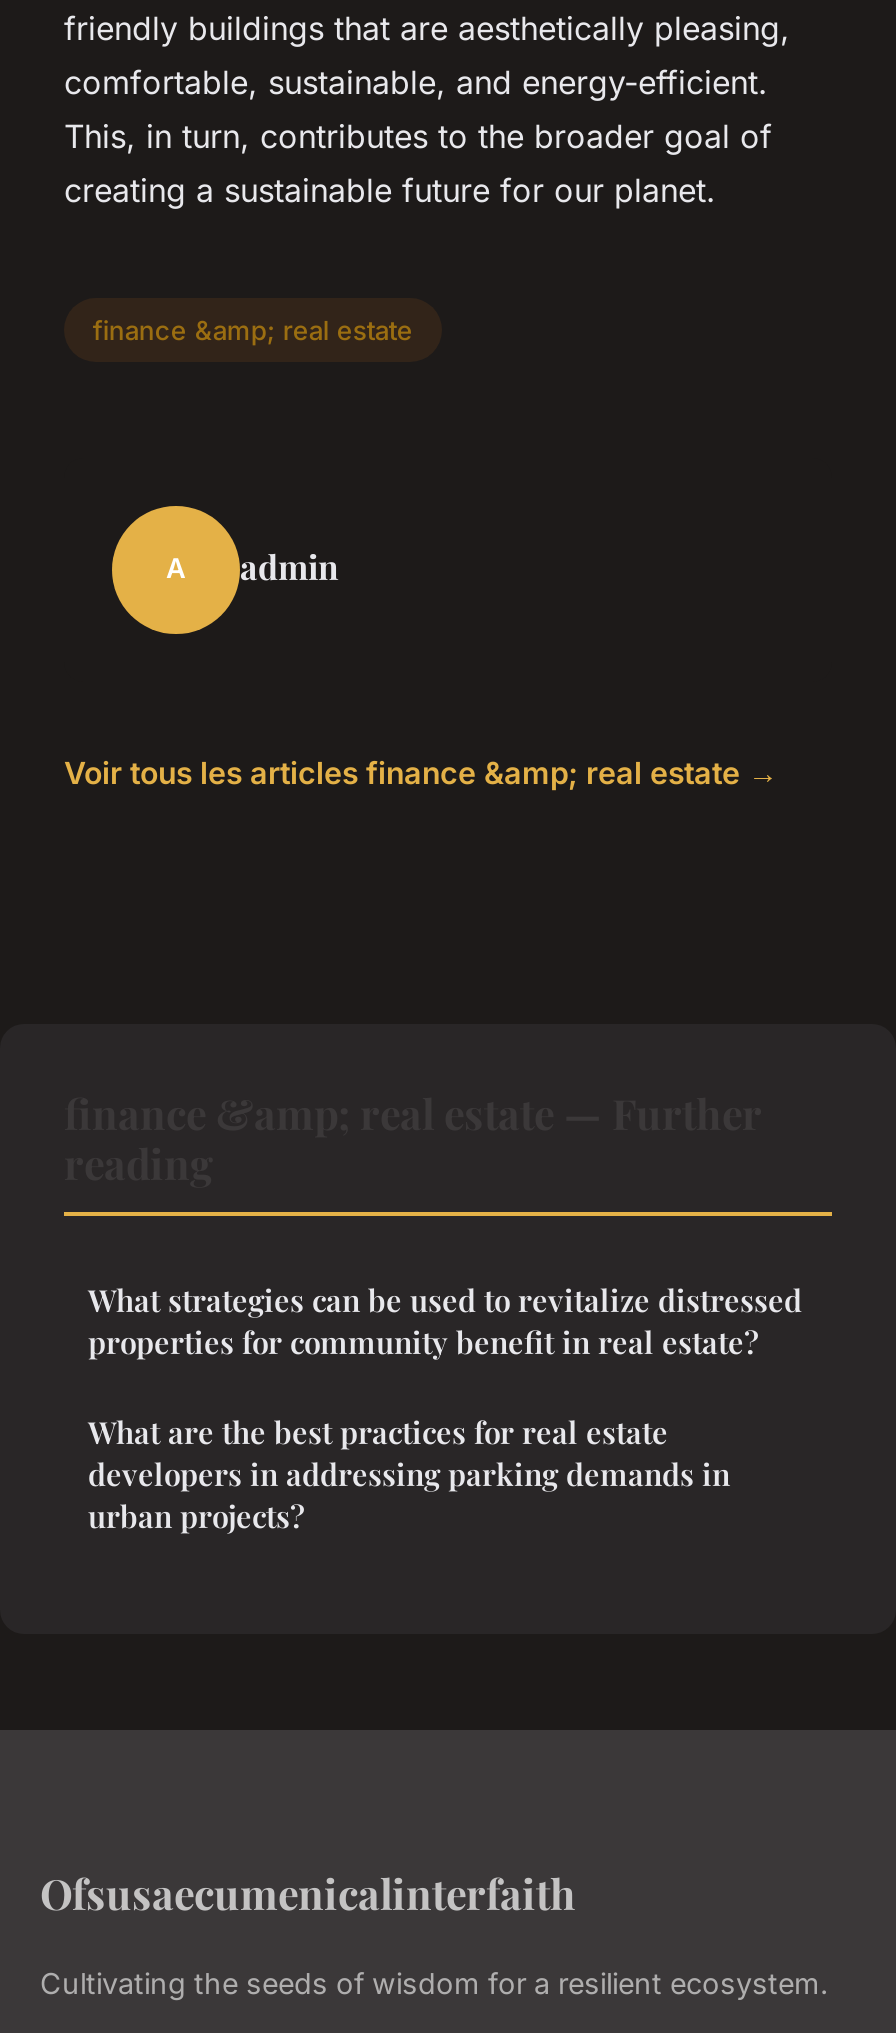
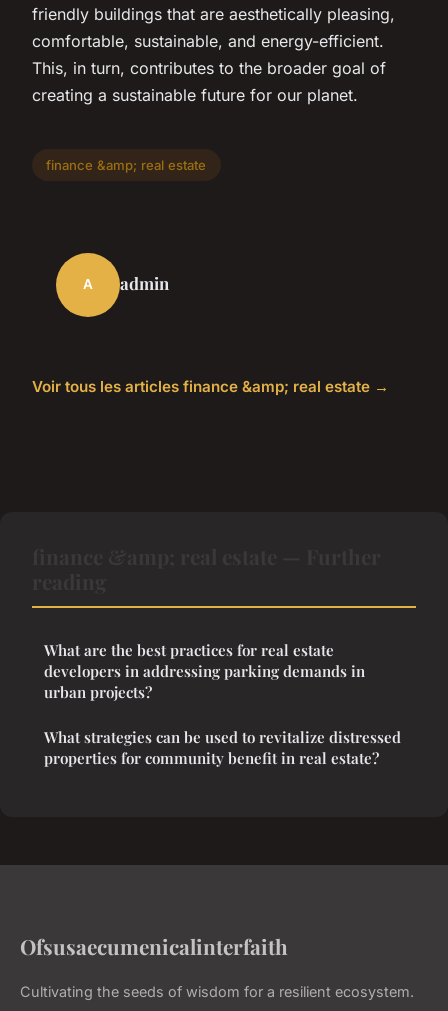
moved down: What strategies can be used to revitalize distressed | properties for community benefit in real estate?

moved up: What are the best practices for real estate | developers in addressing parking demands in | urban projects?
